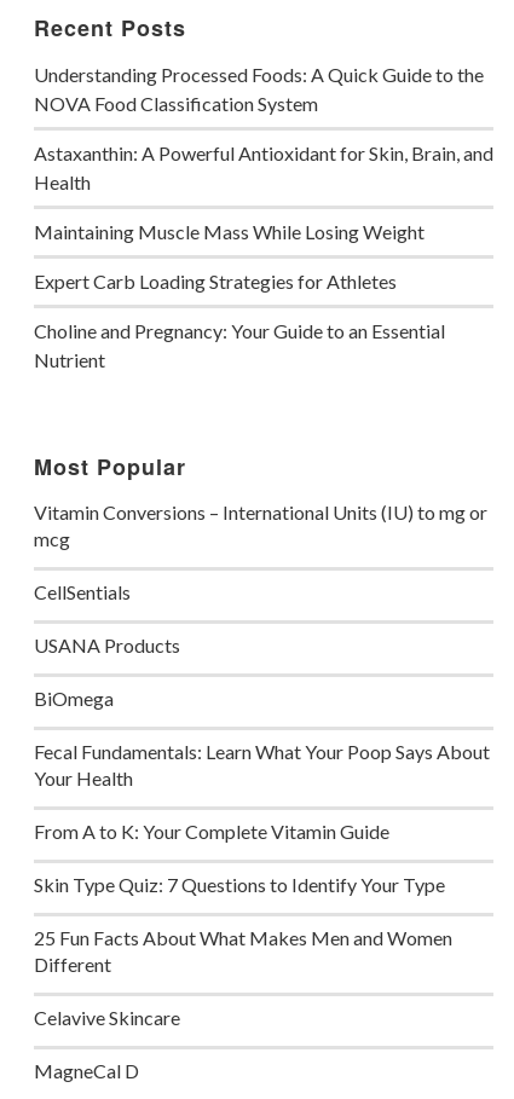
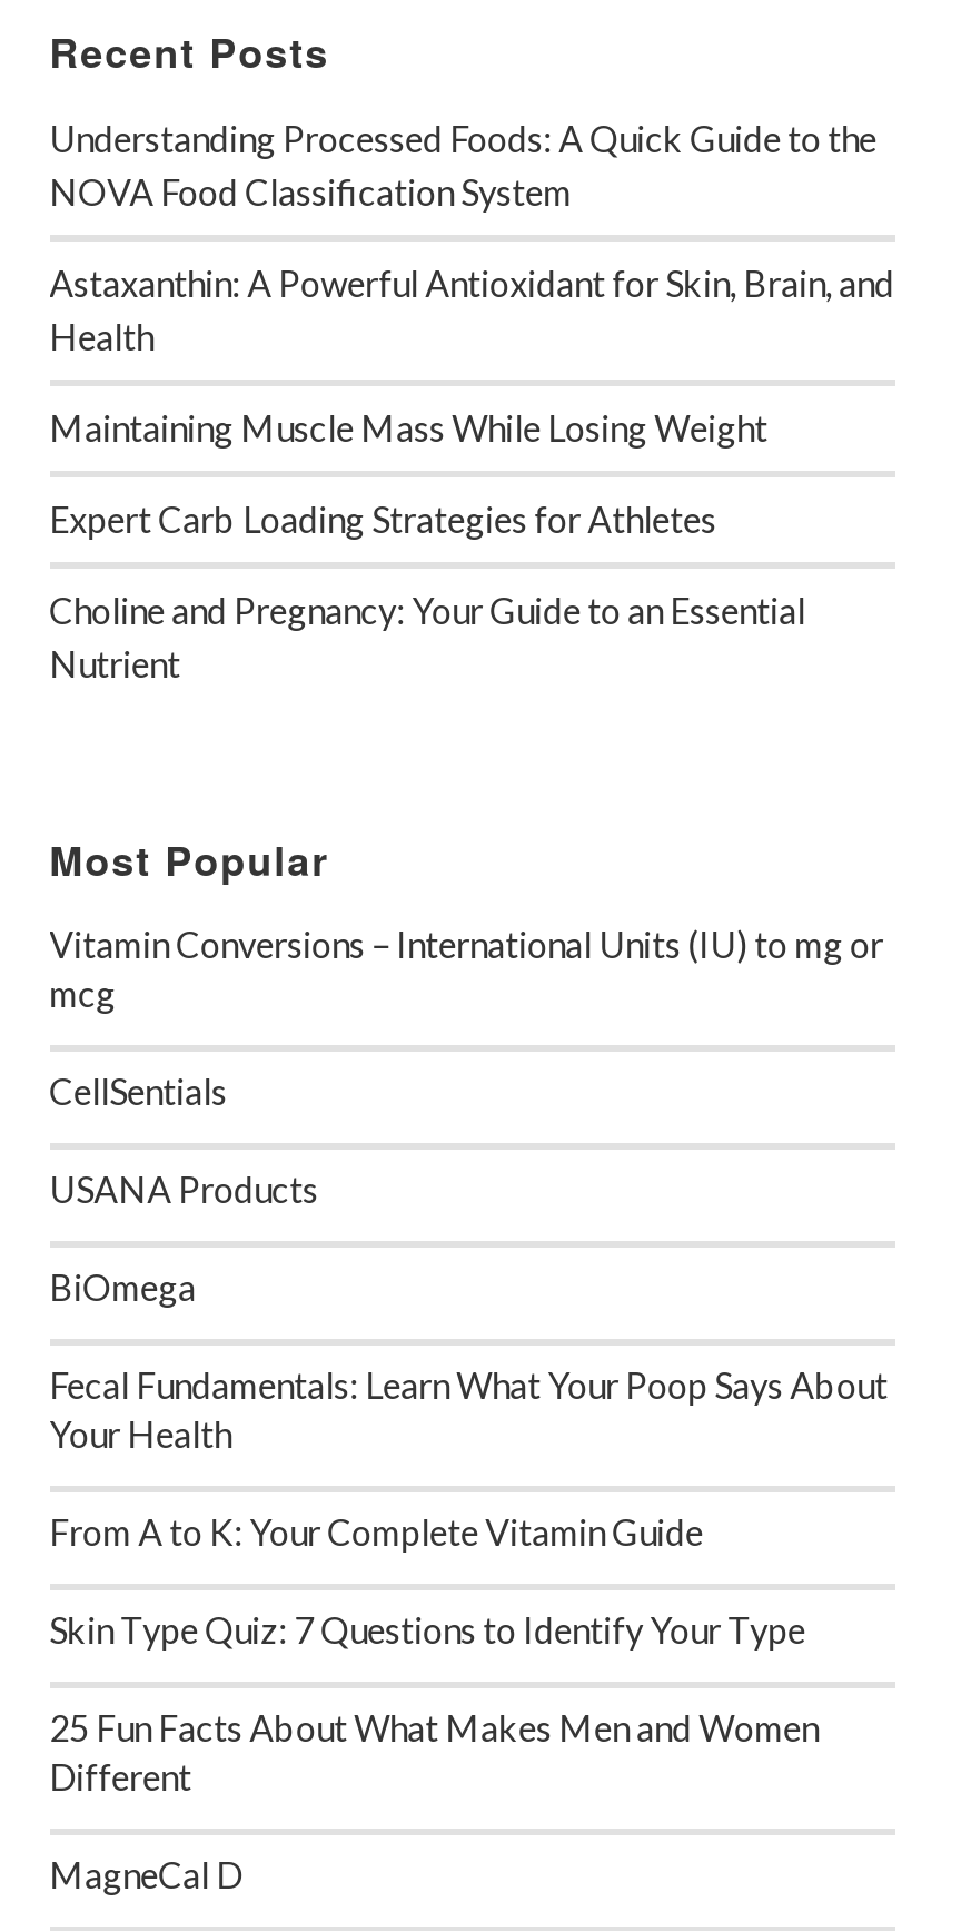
- Celavive Skincare
